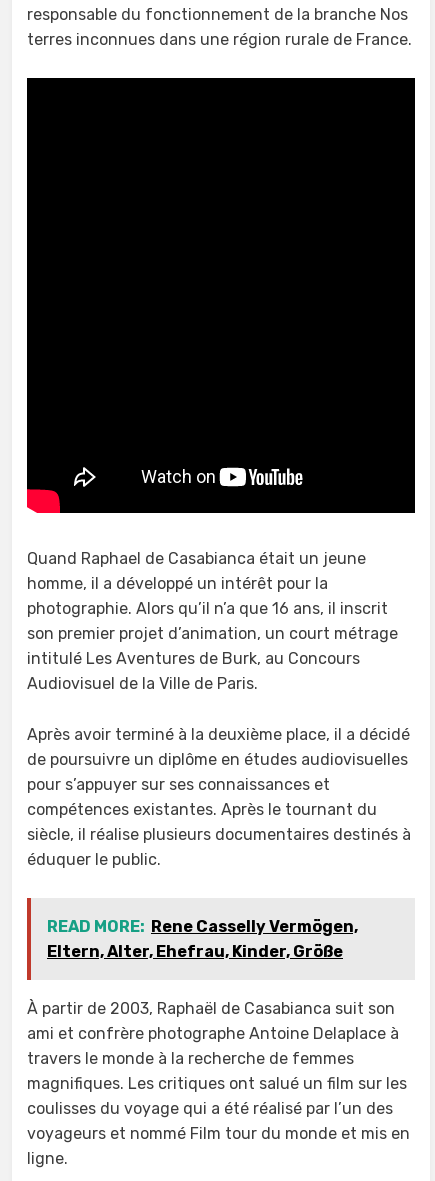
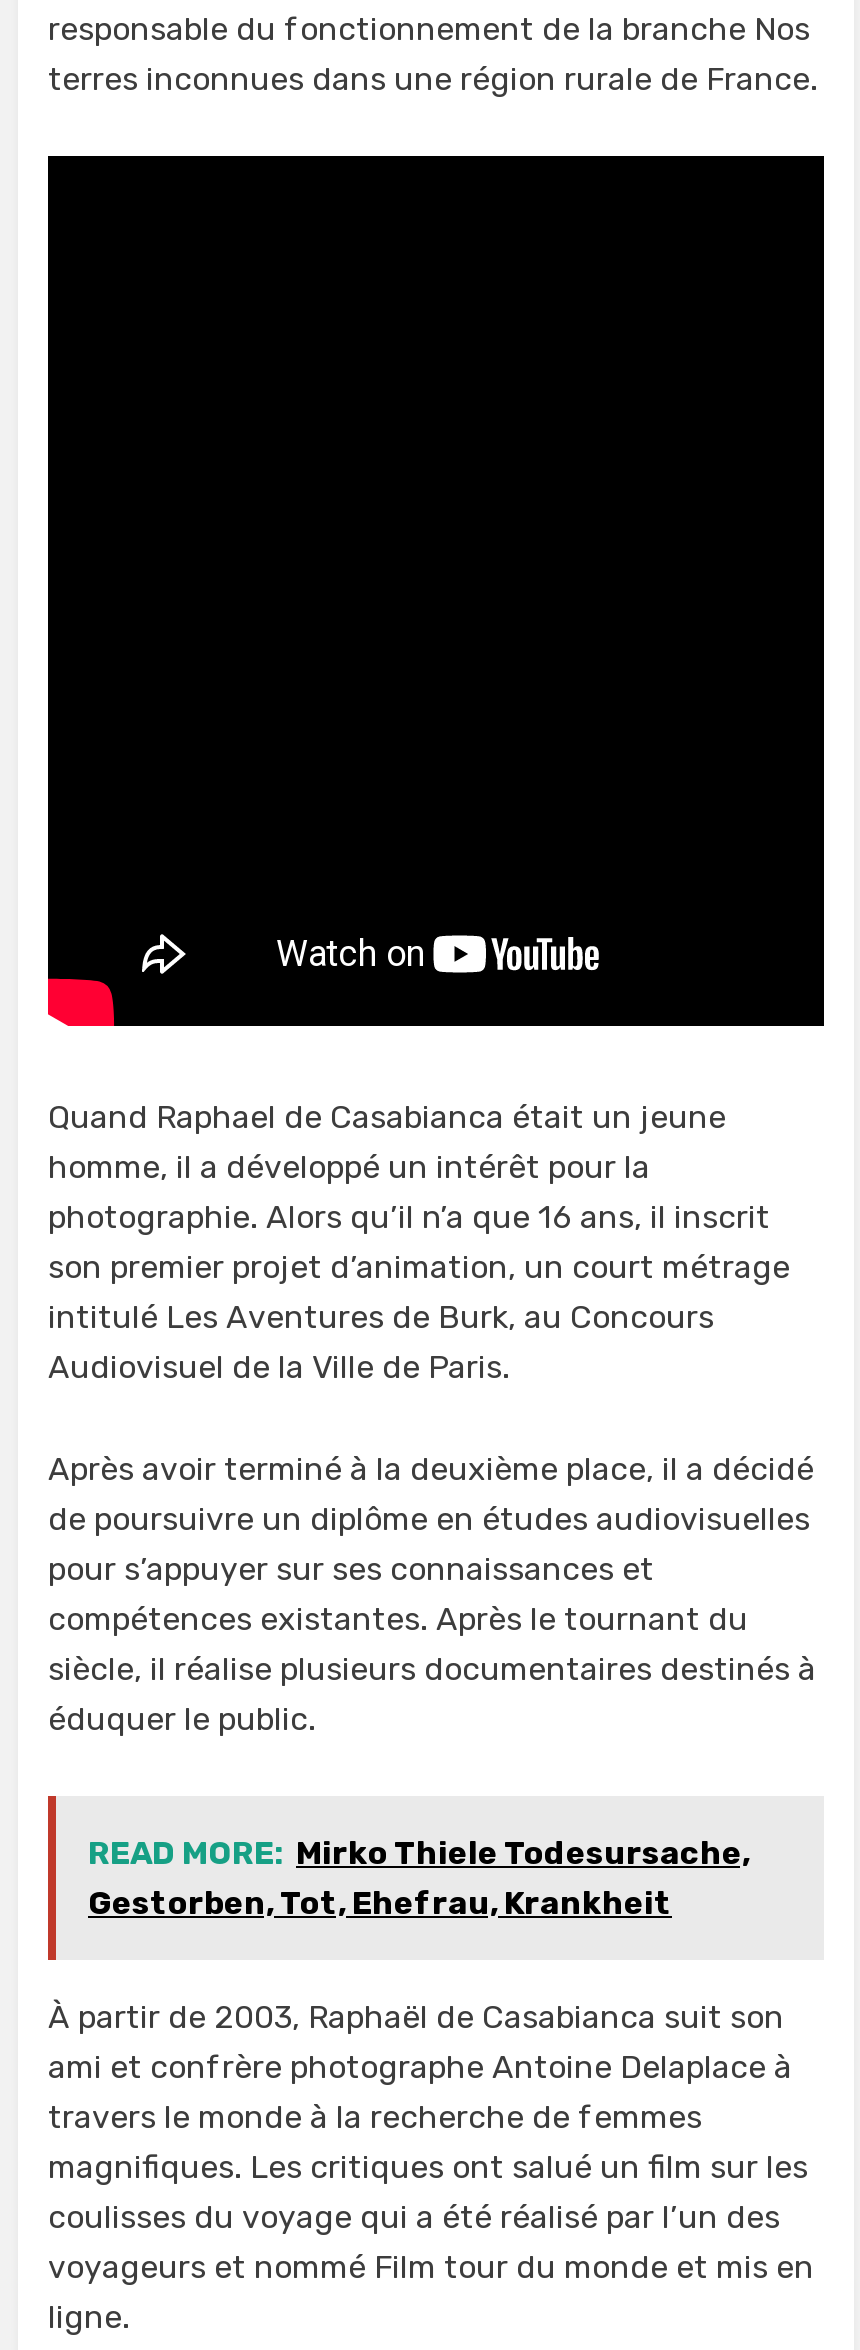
- READ MORE: Rene Casselly Vermögen,
- Eltern, Alter, Ehefrau, Kinder, Größe
+ READ MORE: Mirko Thiele Todesursache,
+ Gestorben, Tot, Ehefrau, Krankheit
